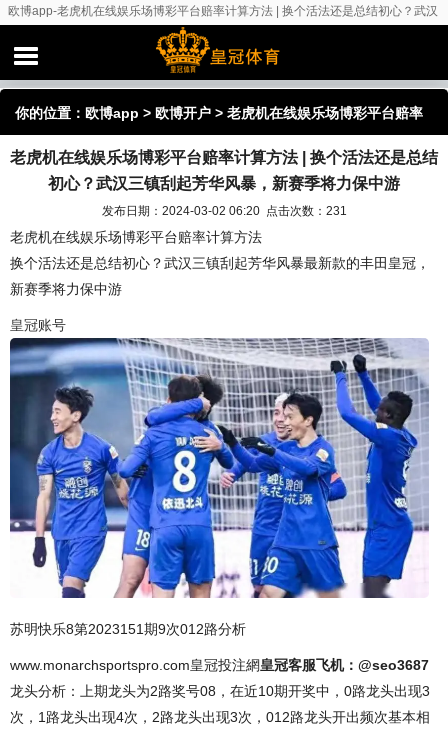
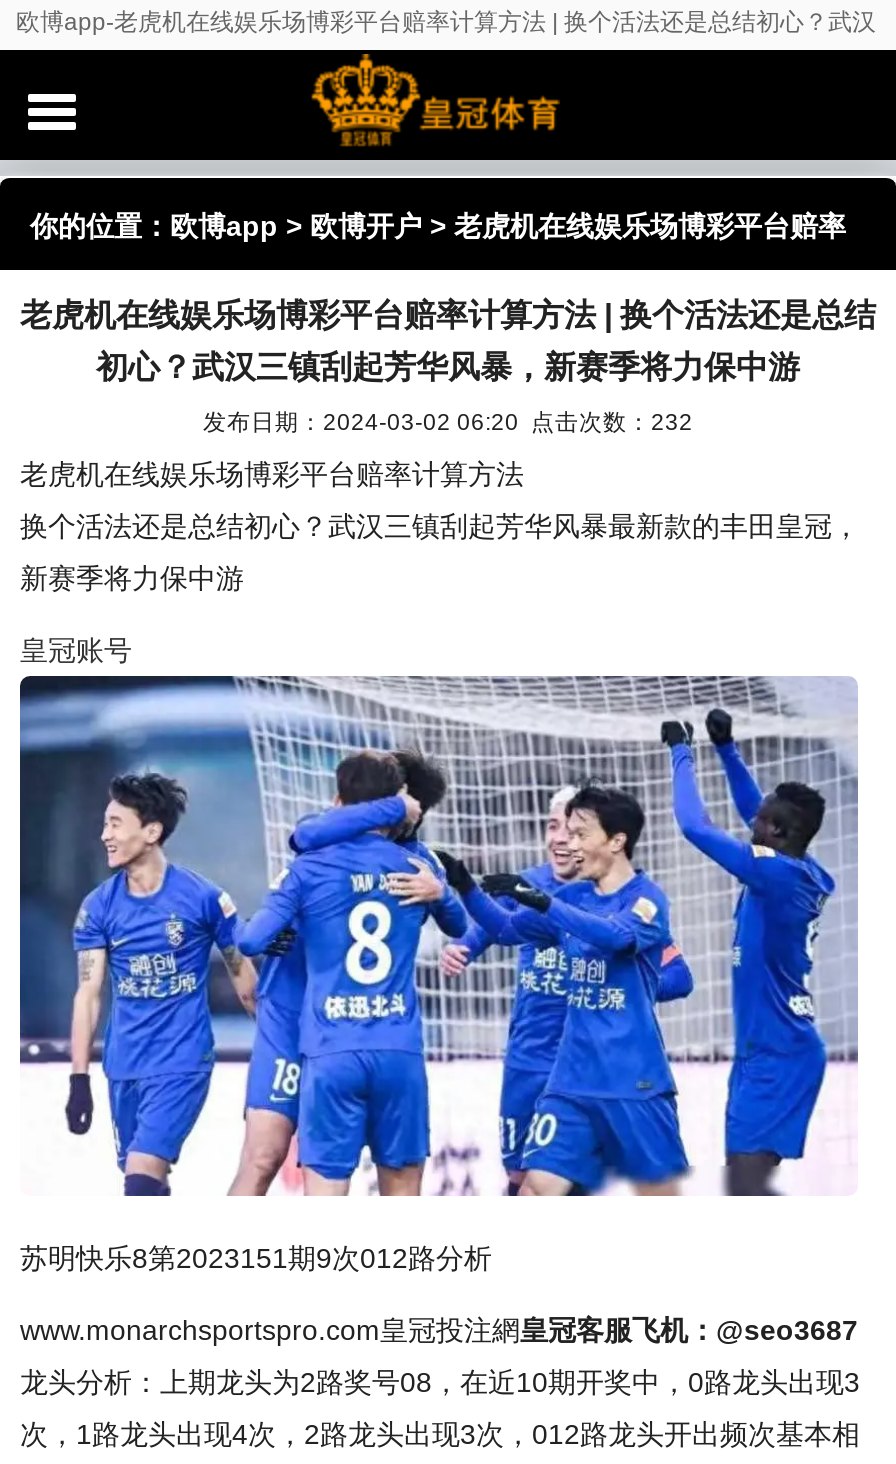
- 发布日期：2024-03-02 06:20 点击次数：231
+ 发布日期：2024-03-02 06:20 点击次数：232
